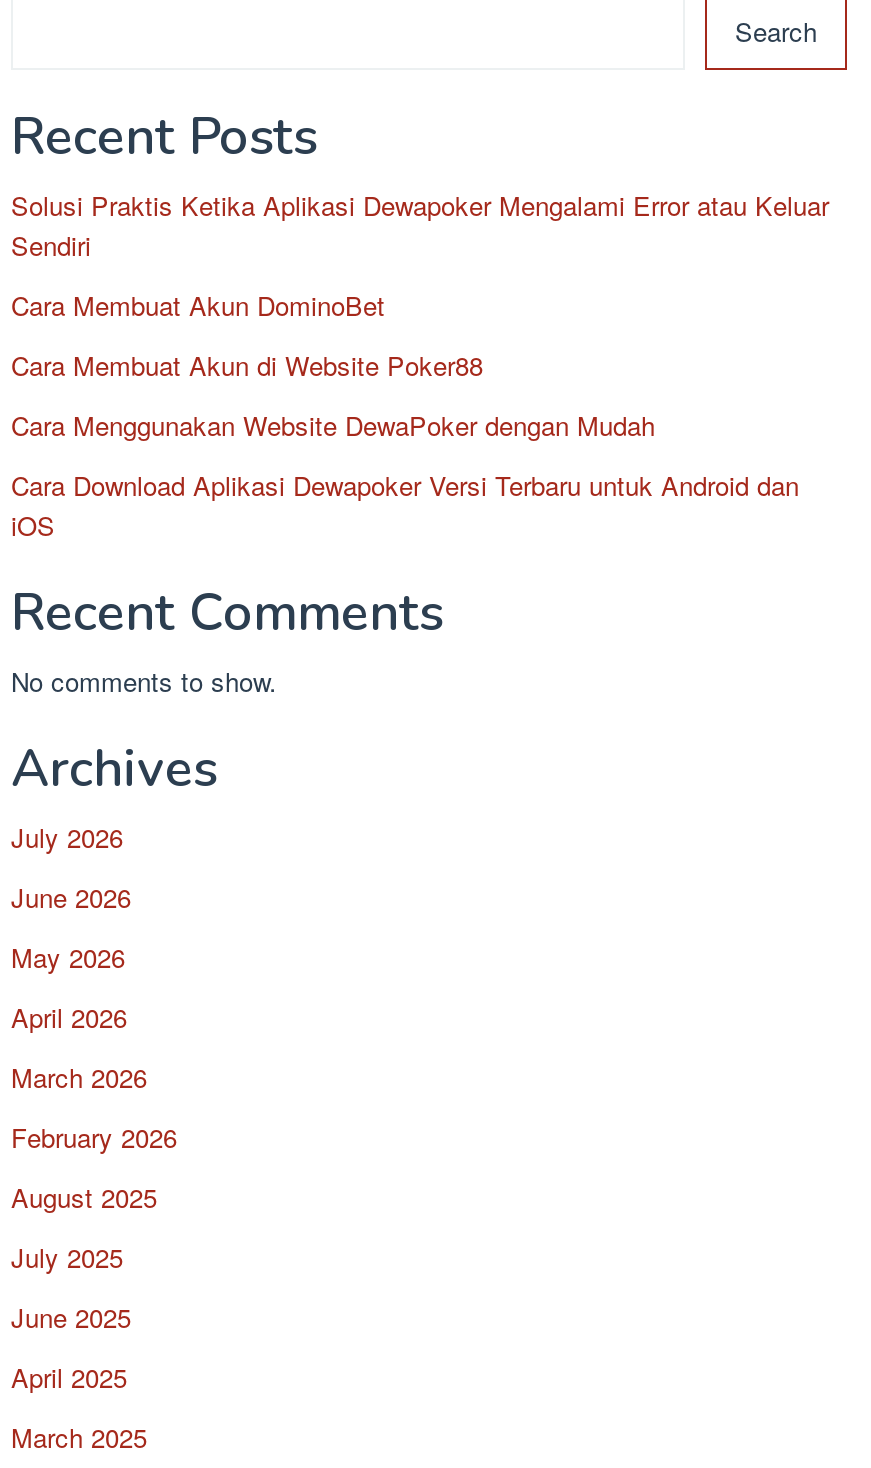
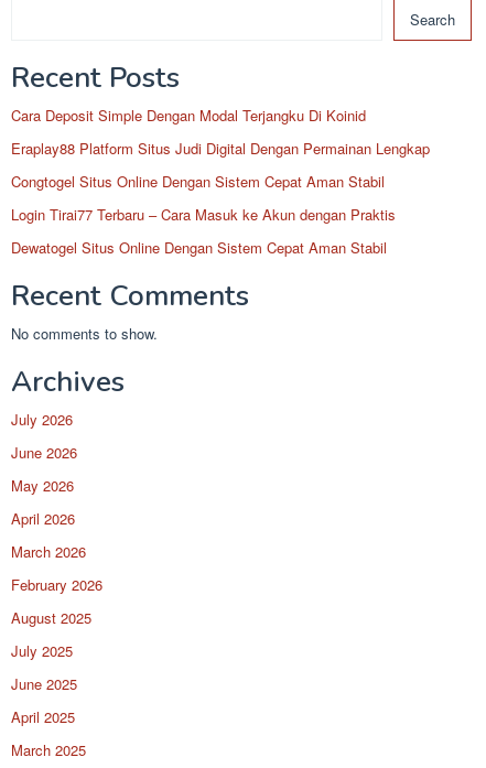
- Solusi Praktis Ketika Aplikasi Dewapoker Mengalami Error atau Keluar
- Sendiri
+ Cara Deposit Simple Dengan Modal Terjangku Di Koinid

- Cara Membuat Akun DominoBet
+ Eraplay88 Platform Situs Judi Digital Dengan Permainan Lengkap

- Cara Membuat Akun di Website Poker88
+ Congtogel Situs Online Dengan Sistem Cepat Aman Stabil

- Cara Menggunakan Website DewaPoker dengan Mudah
+ Login Tirai77 Terbaru – Cara Masuk ke Akun dengan Praktis

- Cara Download Aplikasi Dewapoker Versi Terbaru untuk Android dan
- iOS
+ Dewatogel Situs Online Dengan Sistem Cepat Aman Stabil
